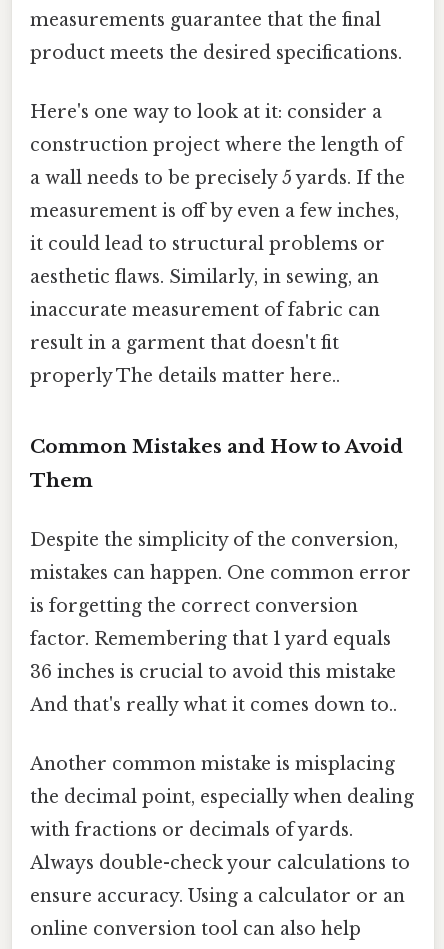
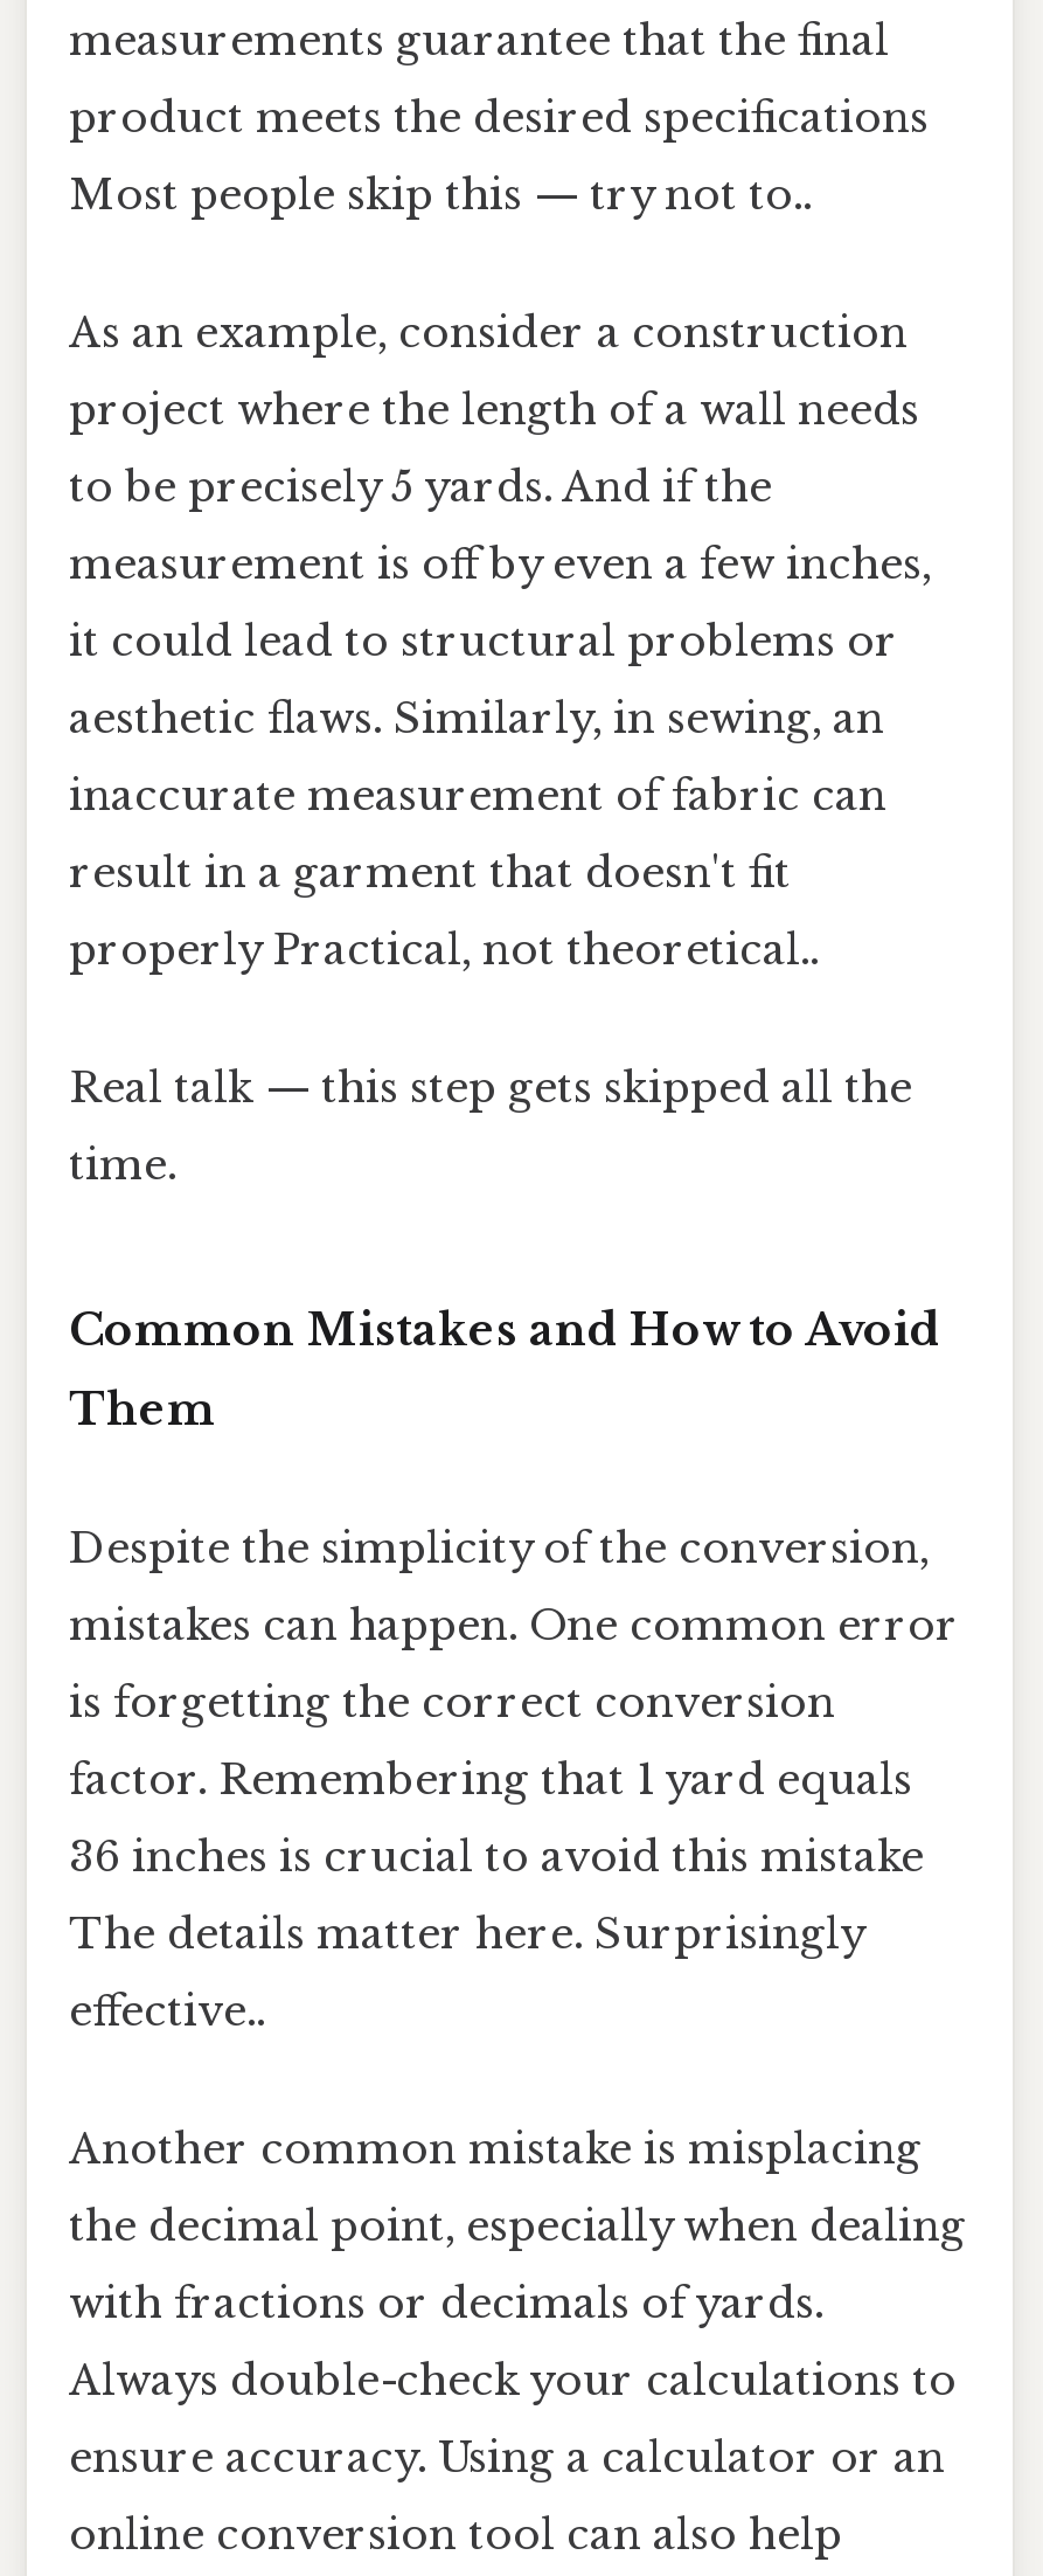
- product meets the desired specifications.
- Here's one way to look at it: consider a
- construction project where the length of
- a wall needs to be precisely 5 yards. If the
+ product meets the desired specifications
+ Most people skip this — try not to..
+ As an example, consider a construction
+ project where the length of a wall needs
+ to be precisely 5 yards. And if the

- properly The details matter here..
+ properly Practical, not theoretical..
+ Real talk — this step gets skipped all the
+ time.

- And that's really what it comes down to..
+ The details matter here. Surprisingly
+ effective..
